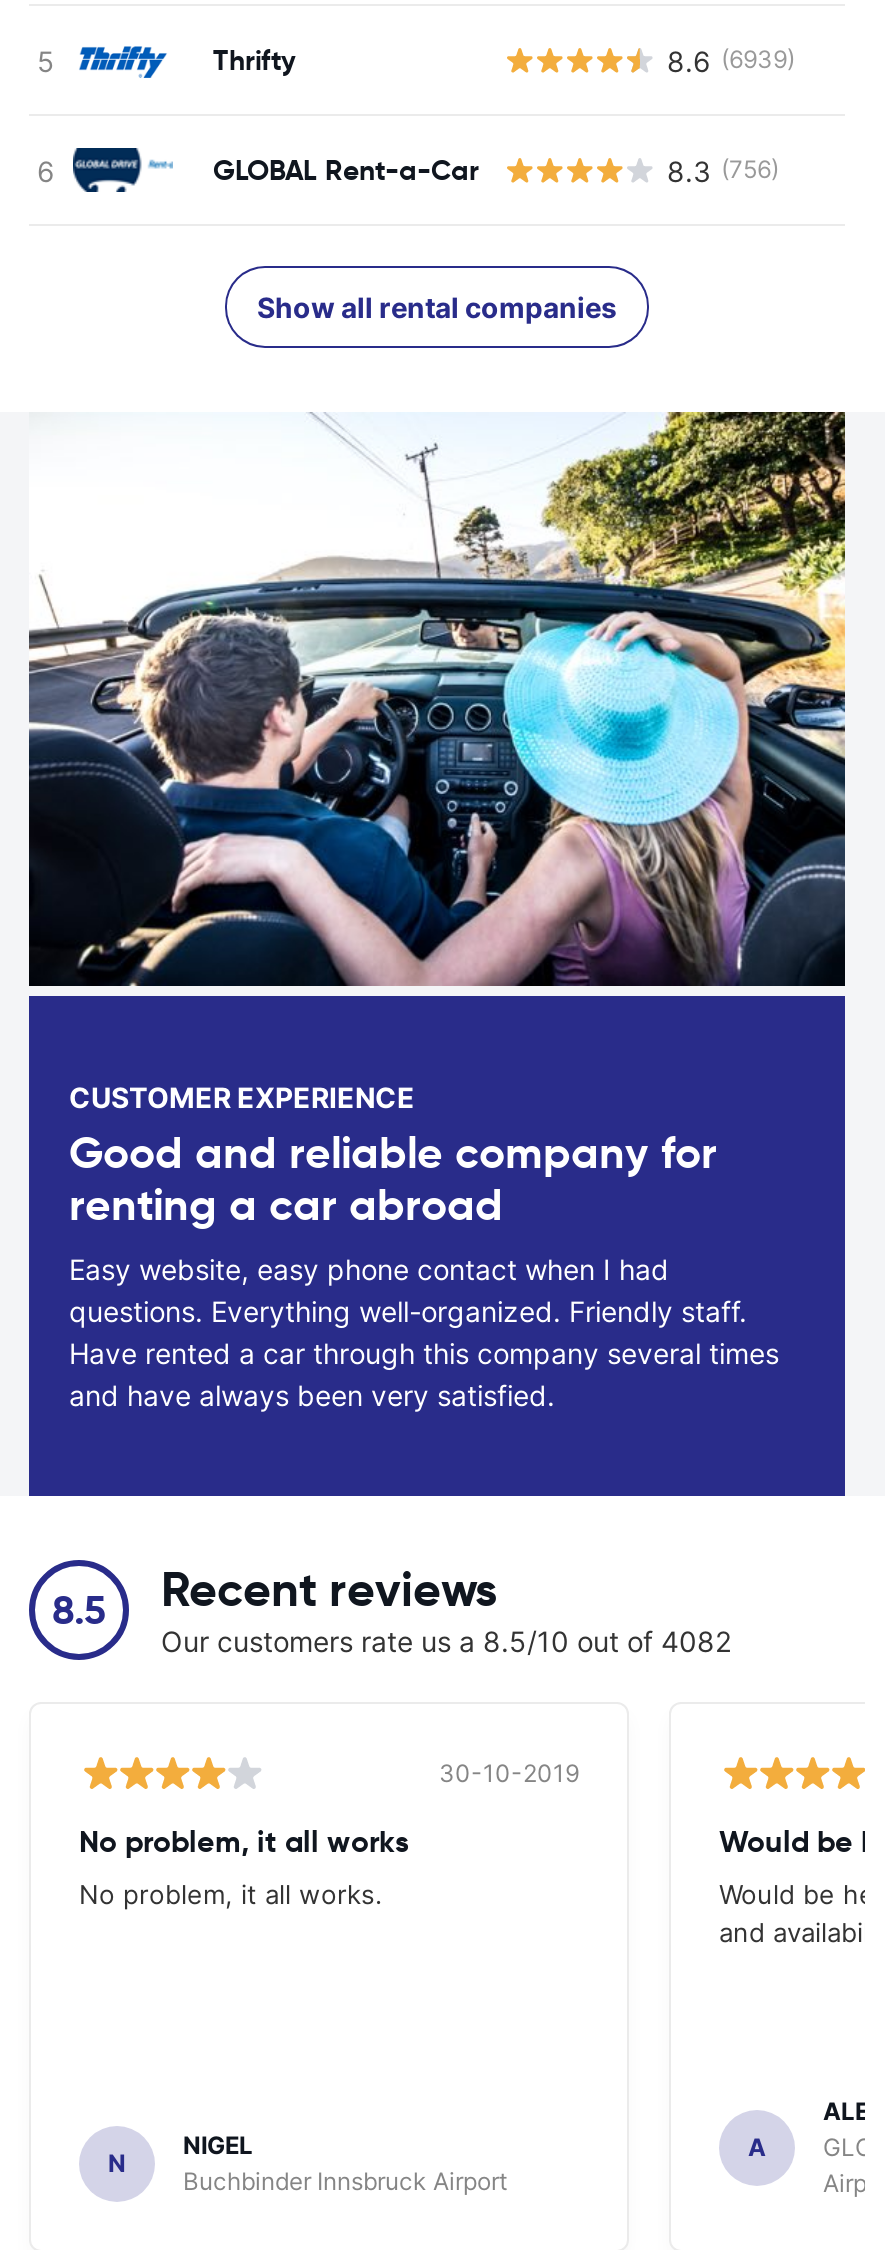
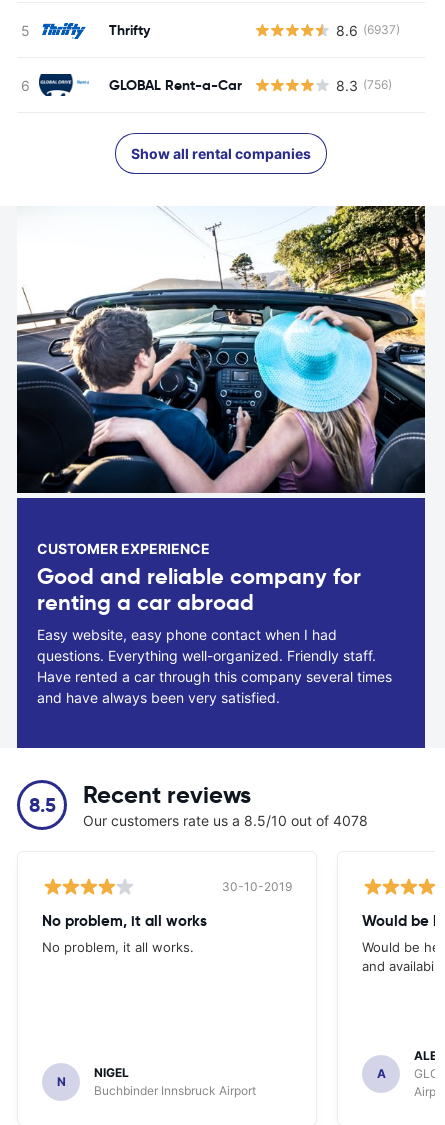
- 8.6 (6939)
+ 8.6 (6937)

- Our customers rate us a 8.5/10 out of 4082
+ Our customers rate us a 8.5/10 out of 4078
